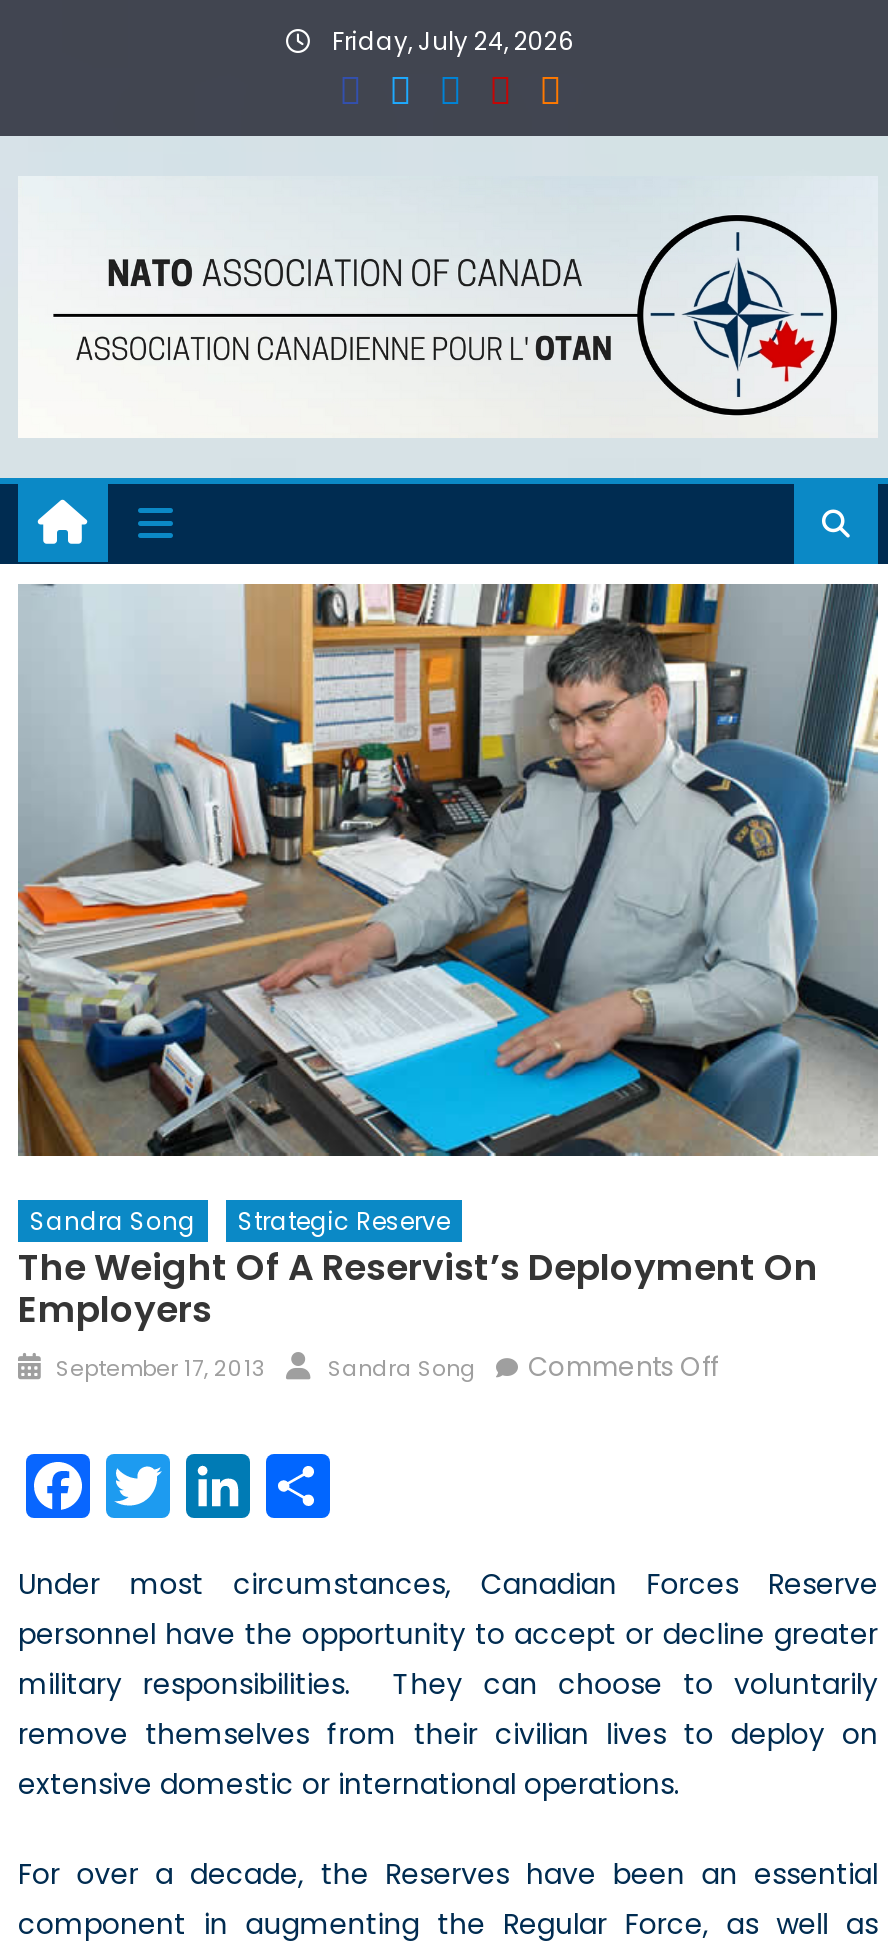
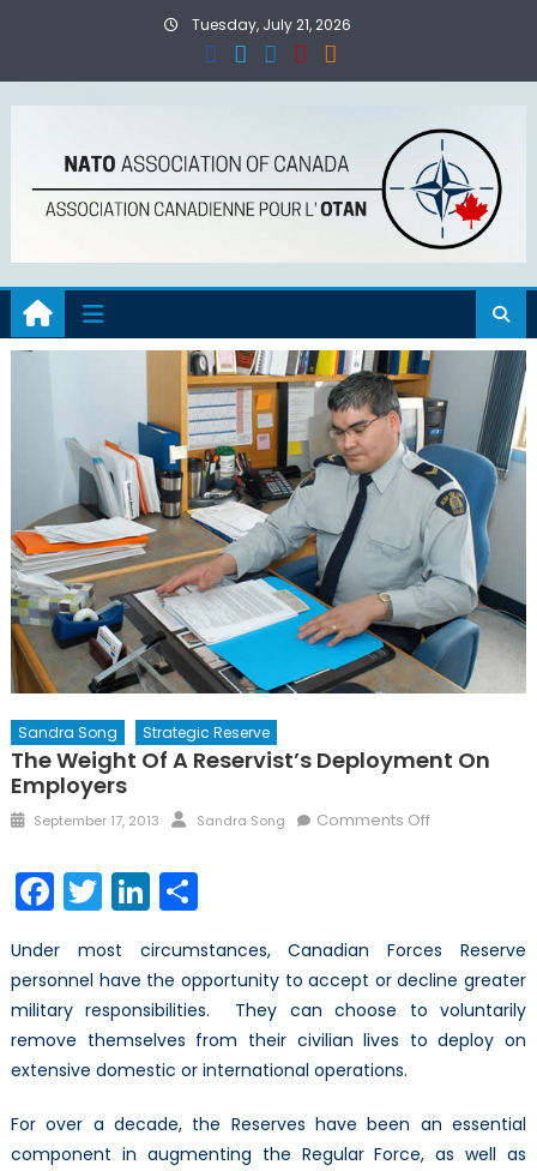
- Friday, July 24, 2026
+ Tuesday, July 21, 2026
